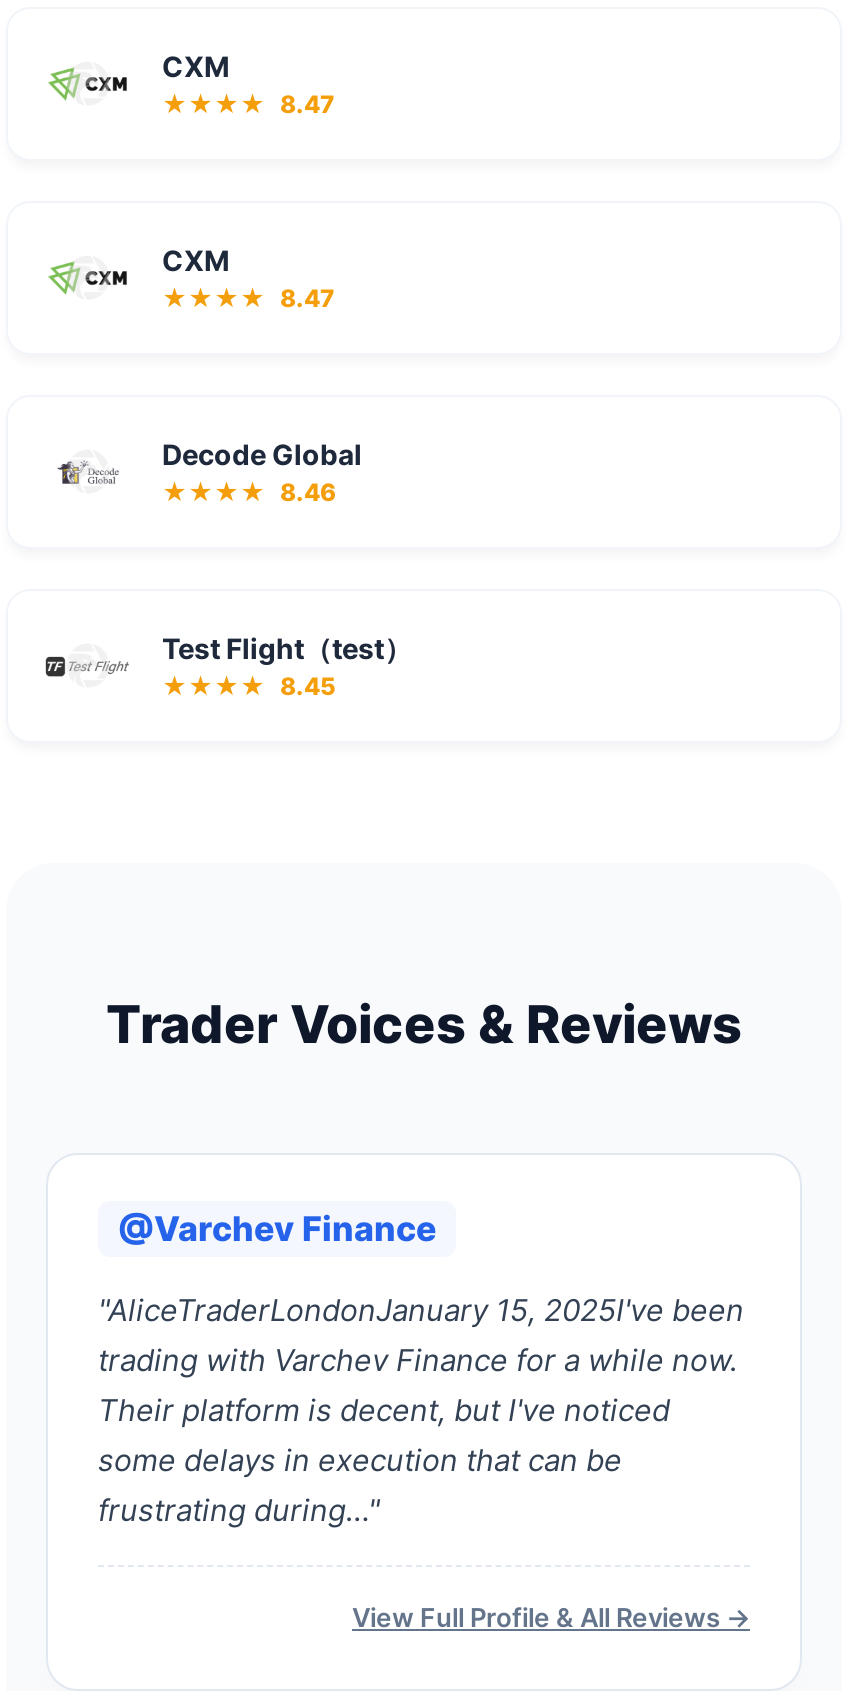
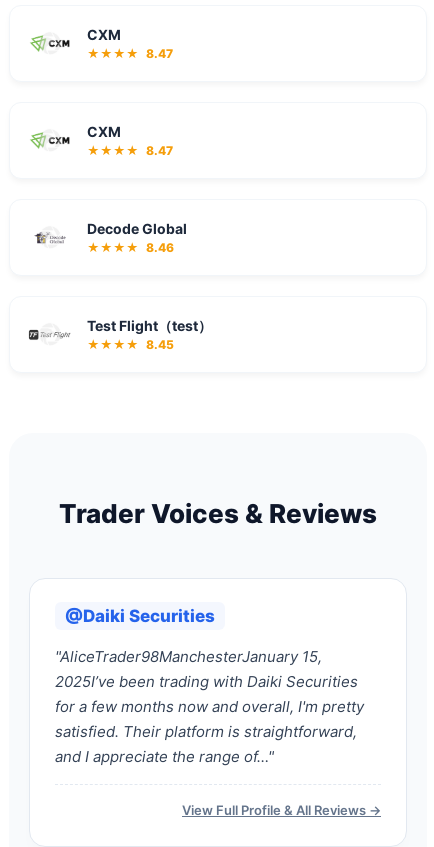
- @Varchev Finance
+ @Daiki Securities

- "AliceTraderLondonJanuary 15, 2025I've been
- trading with Varchev Finance for a while now.
- Their platform is decent, but I've noticed
- some delays in execution that can be
- frustrating during…"
+ "AliceTrader98ManchesterJanuary 15,
+ 2025I’ve been trading with Daiki Securities
+ for a few months now and overall, I'm pretty
+ satisfied. Their platform is straightforward,
+ and I appreciate the range of…"
